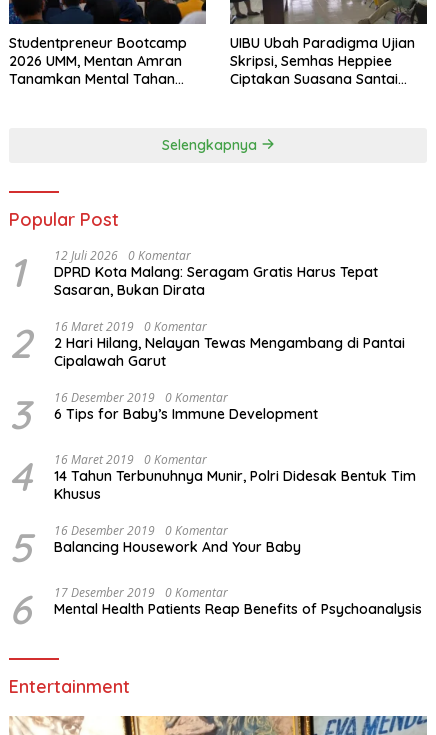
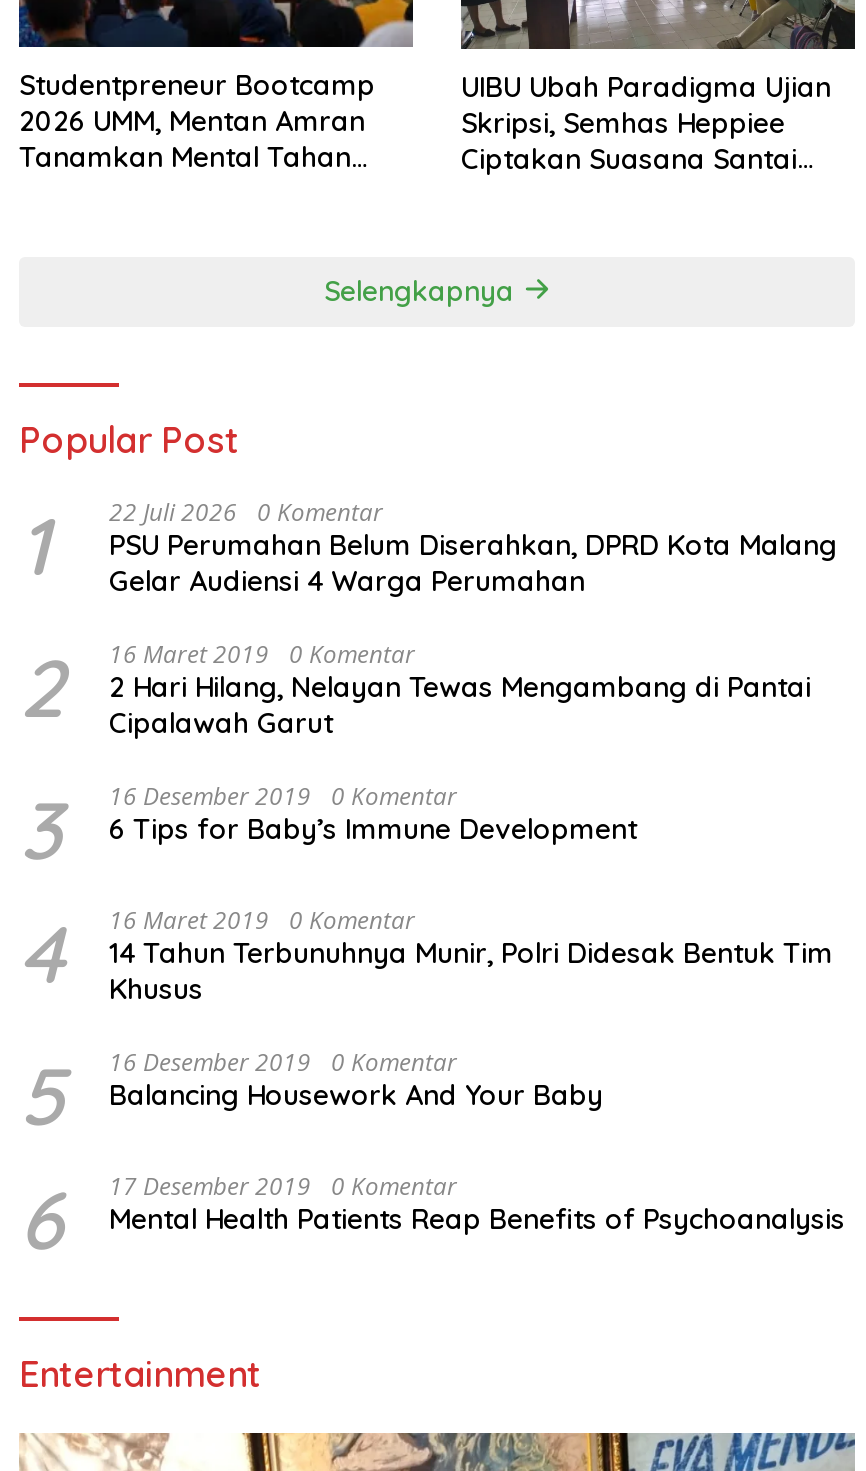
- 12 Juli 2026 0 Komentar
- DPRD Kota Malang: Seragam Gratis Harus Tepat
- Sasaran, Bukan Dirata
+ 22 Juli 2026 0 Komentar
+ PSU Perumahan Belum Diserahkan, DPRD Kota Malang
+ Gelar Audiensi 4 Warga Perumahan
